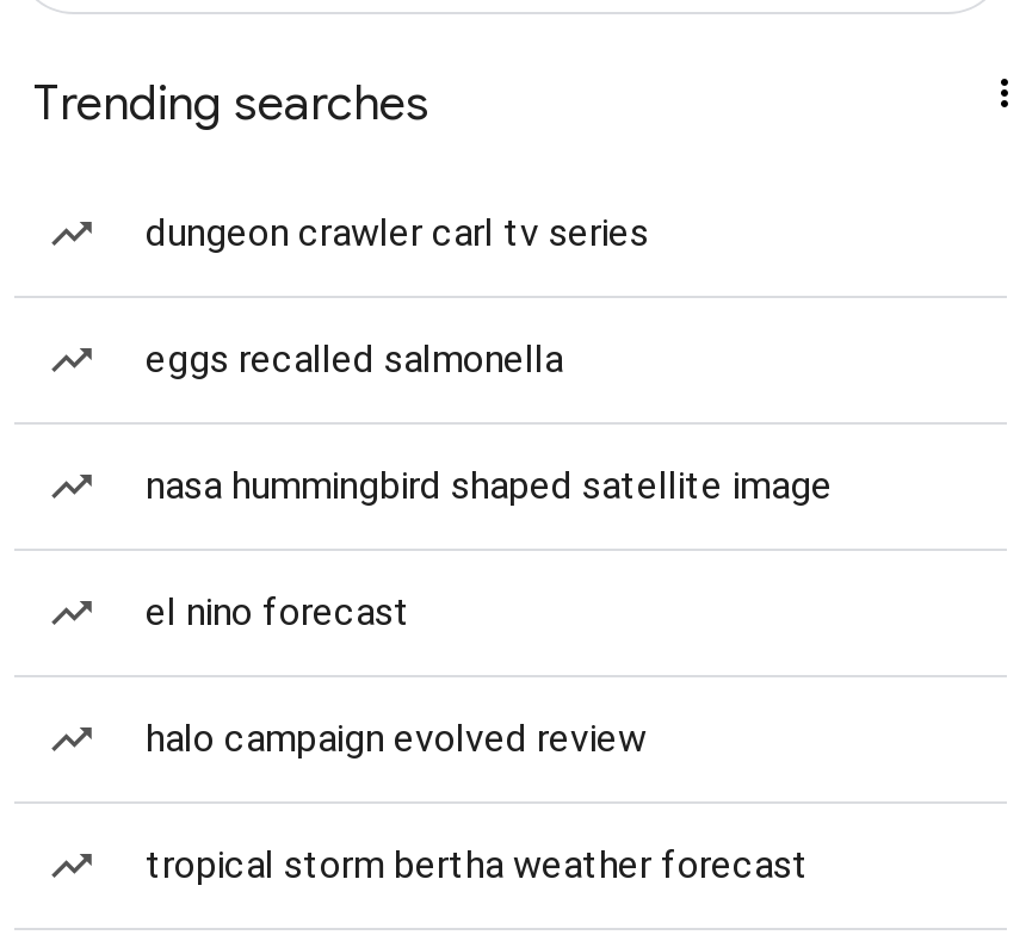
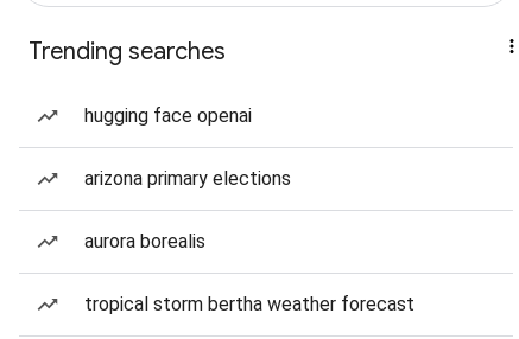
- dungeon crawler carl tv series
- eggs recalled salmonella
- nasa hummingbird shaped satellite image
- el nino forecast
- halo campaign evolved review
+ hugging face openai
+ arizona primary elections
+ aurora borealis
